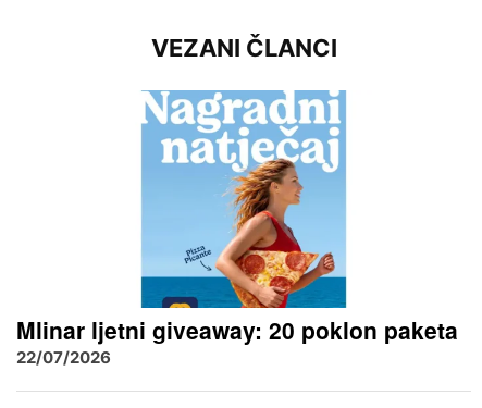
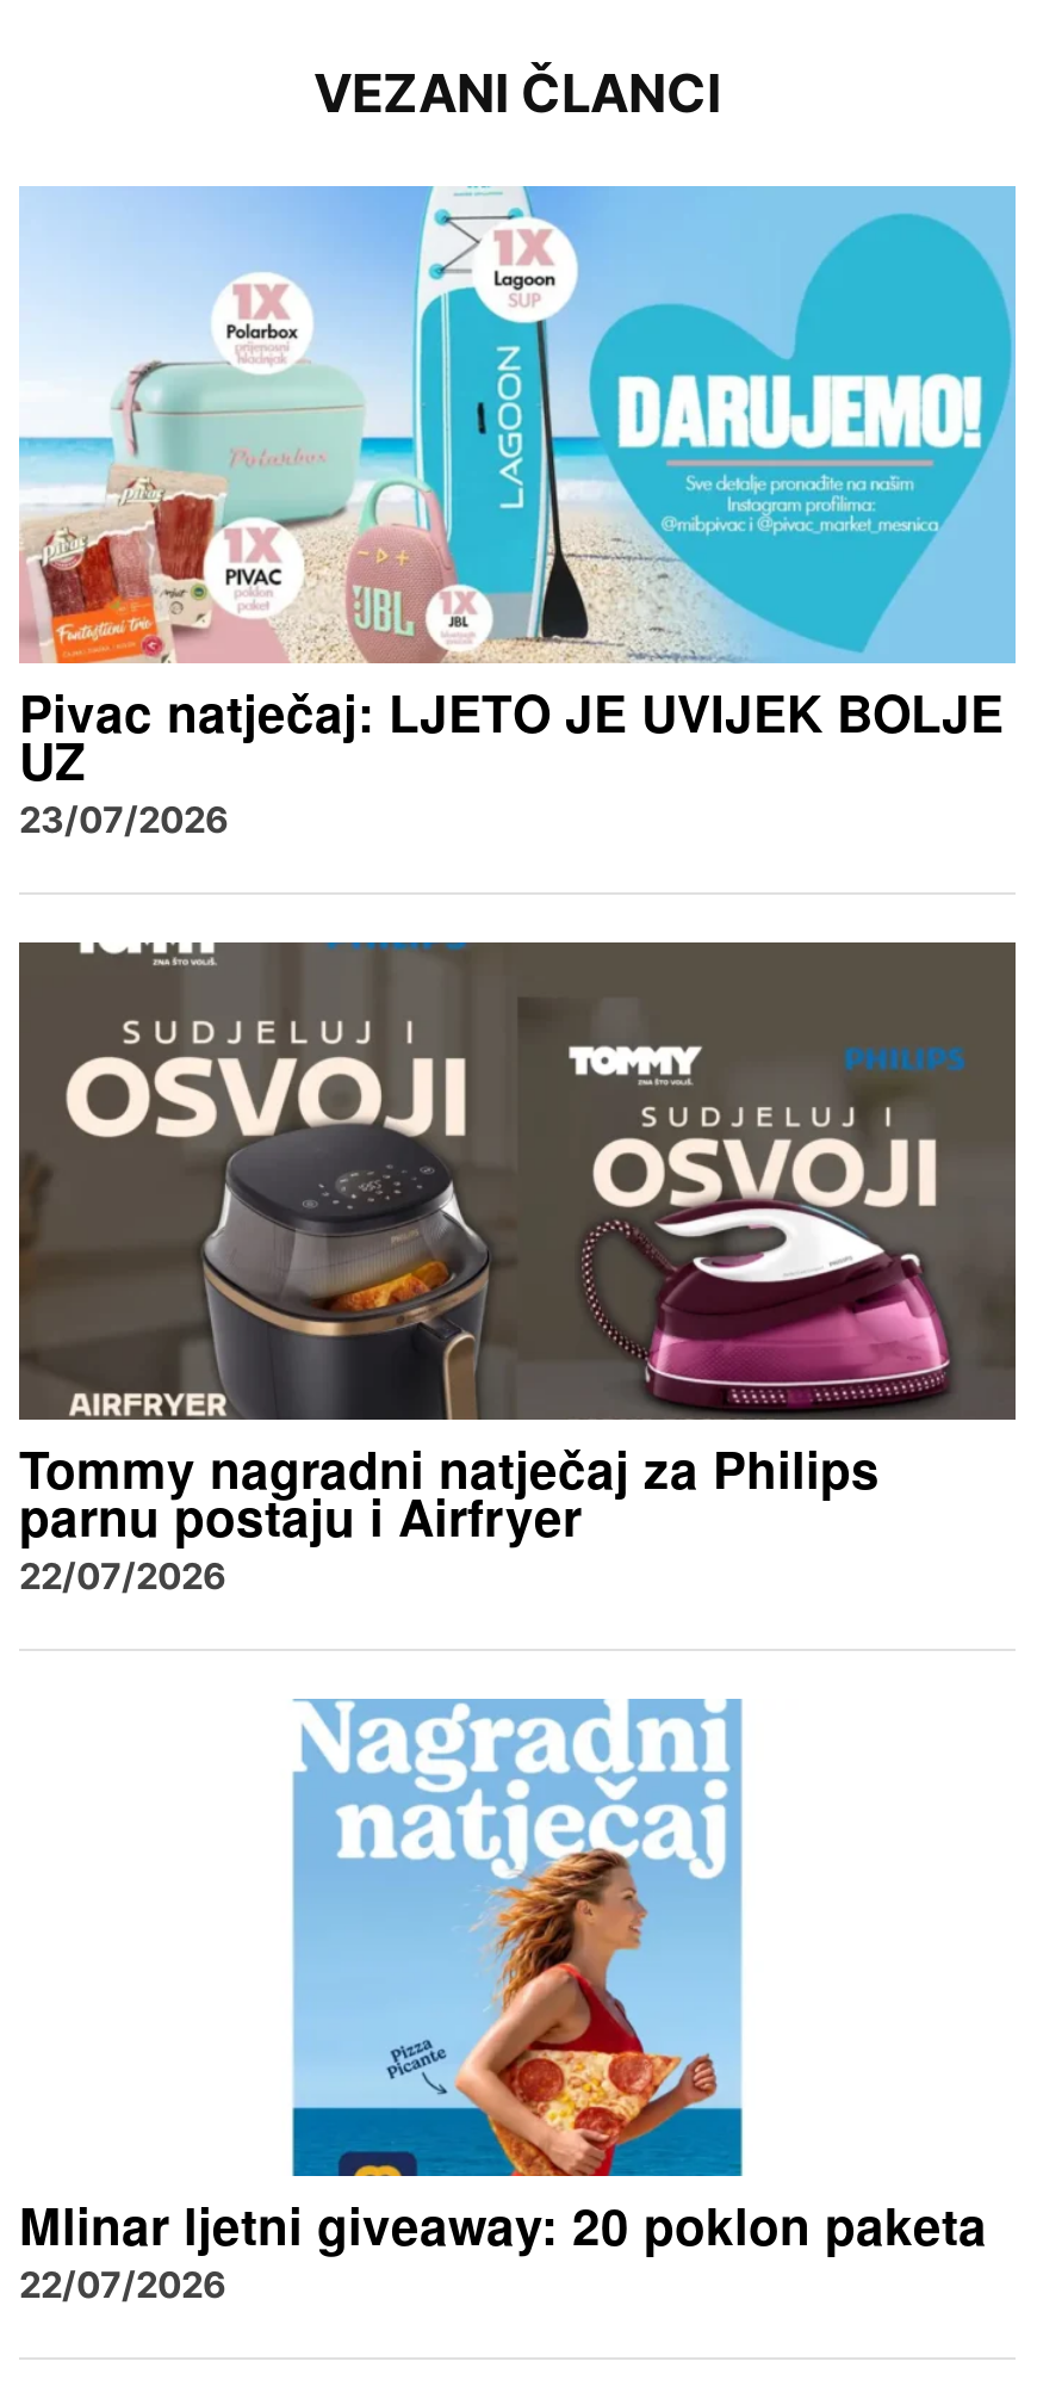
+ [image]
+ Pivac natječaj: LJETO JE UVIJEK BOLJE
+ UZ
+ 23/07/2026

+ [image]
+ Tommy nagradni natječaj za Philips
+ parnu postaju i Airfryer
+ 22/07/2026
